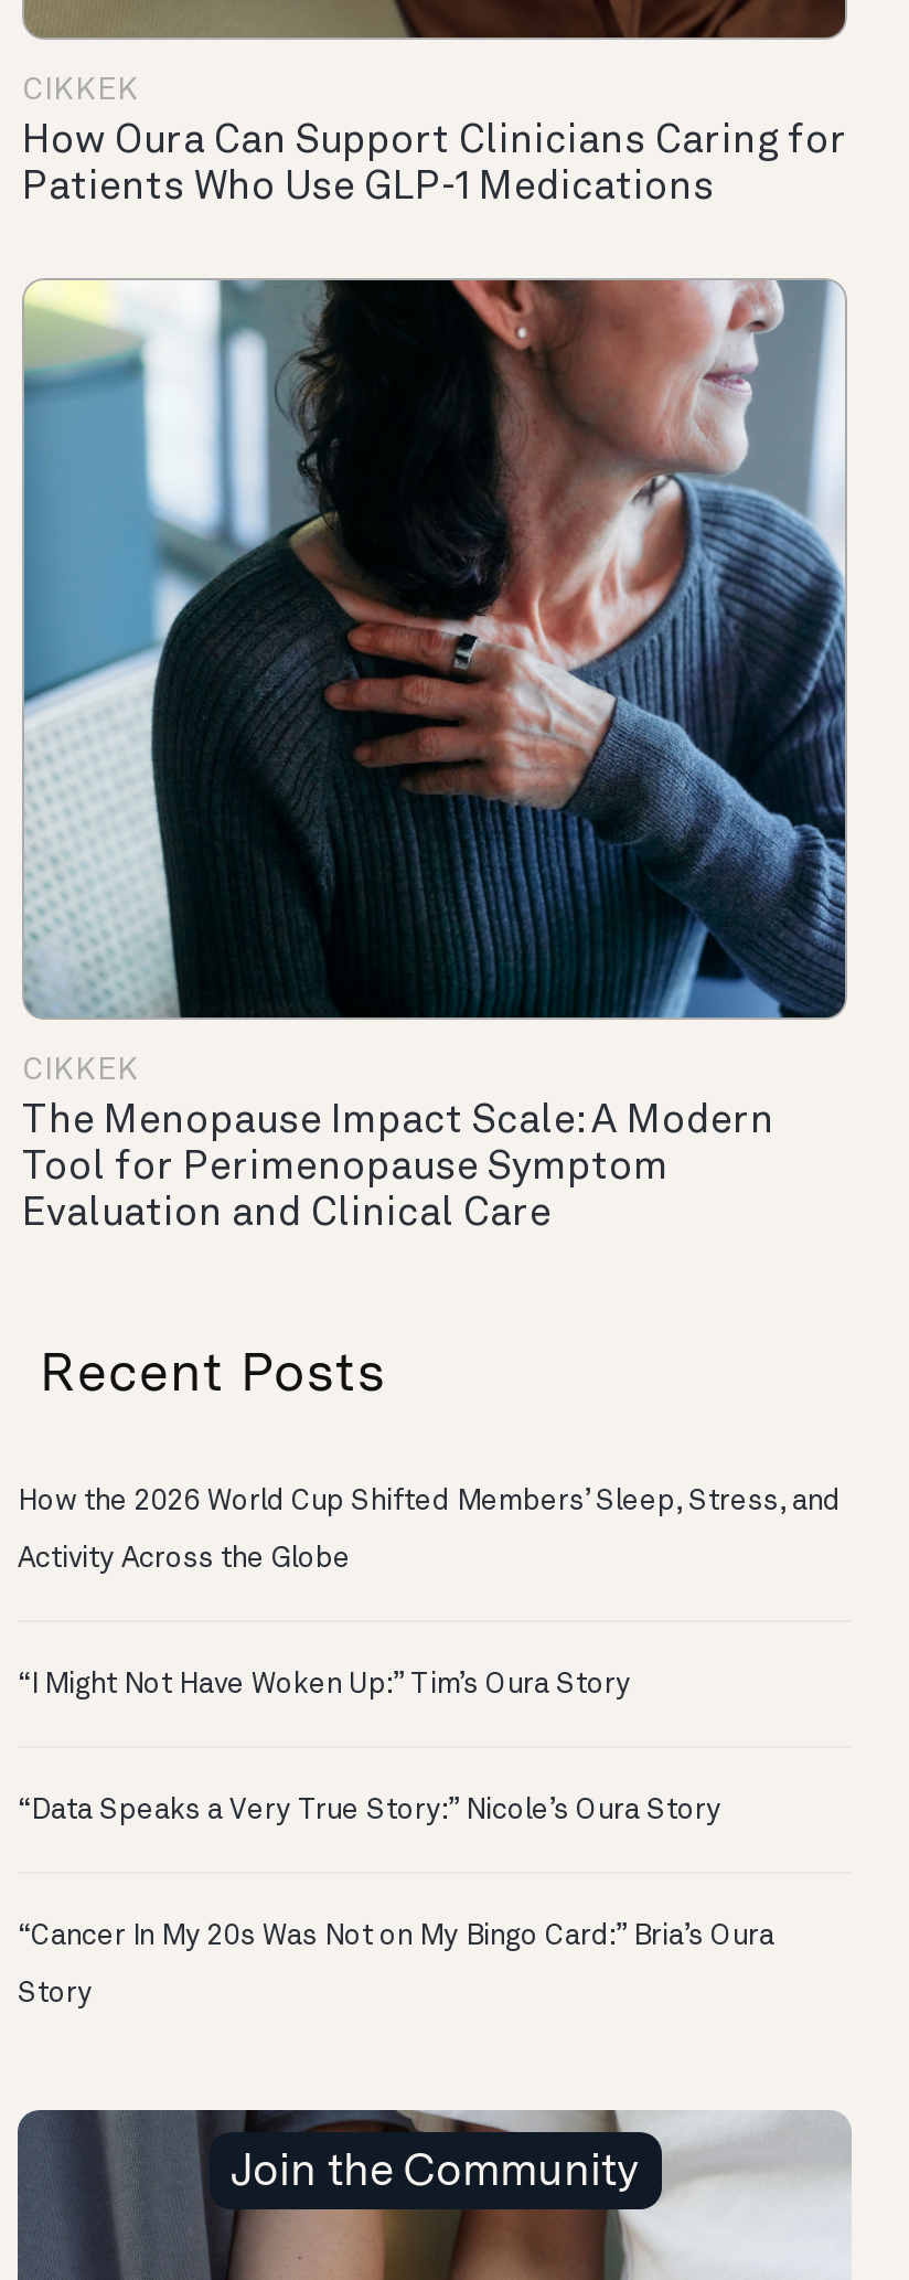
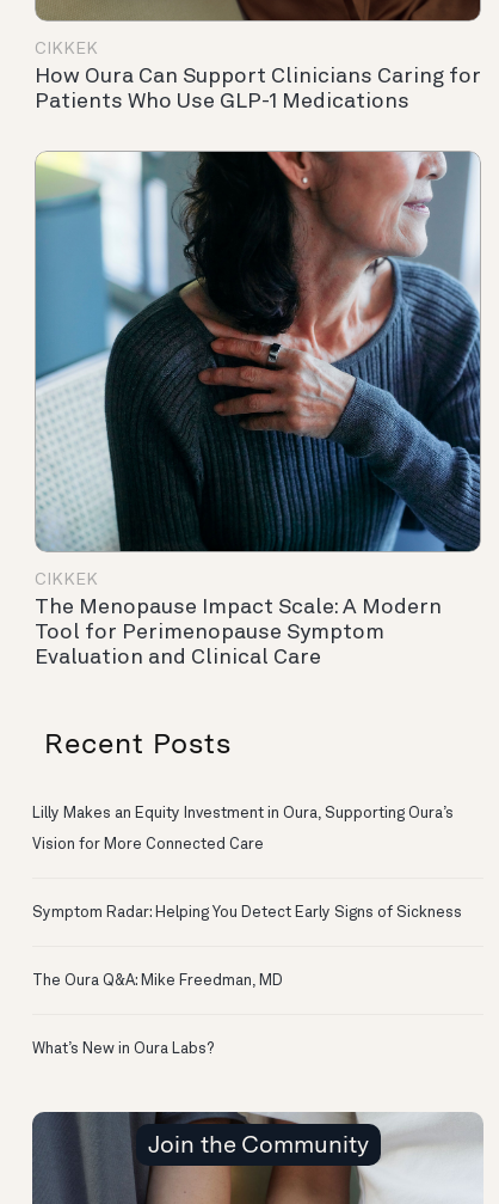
- How the 2026 World Cup Shifted Members’ Sleep, Stress, and
- Activity Across the Globe
+ Lilly Makes an Equity Investment in Oura, Supporting Oura’s
+ Vision for More Connected Care

- “I Might Not Have Woken Up:” Tim’s Oura Story
+ Symptom Radar: Helping You Detect Early Signs of Sickness

- “Data Speaks a Very True Story:” Nicole’s Oura Story
+ The Oura Q&A: Mike Freedman, MD

- “Cancer In My 20s Was Not on My Bingo Card:” Bria’s Oura
- Story
+ What’s New in Oura Labs?
